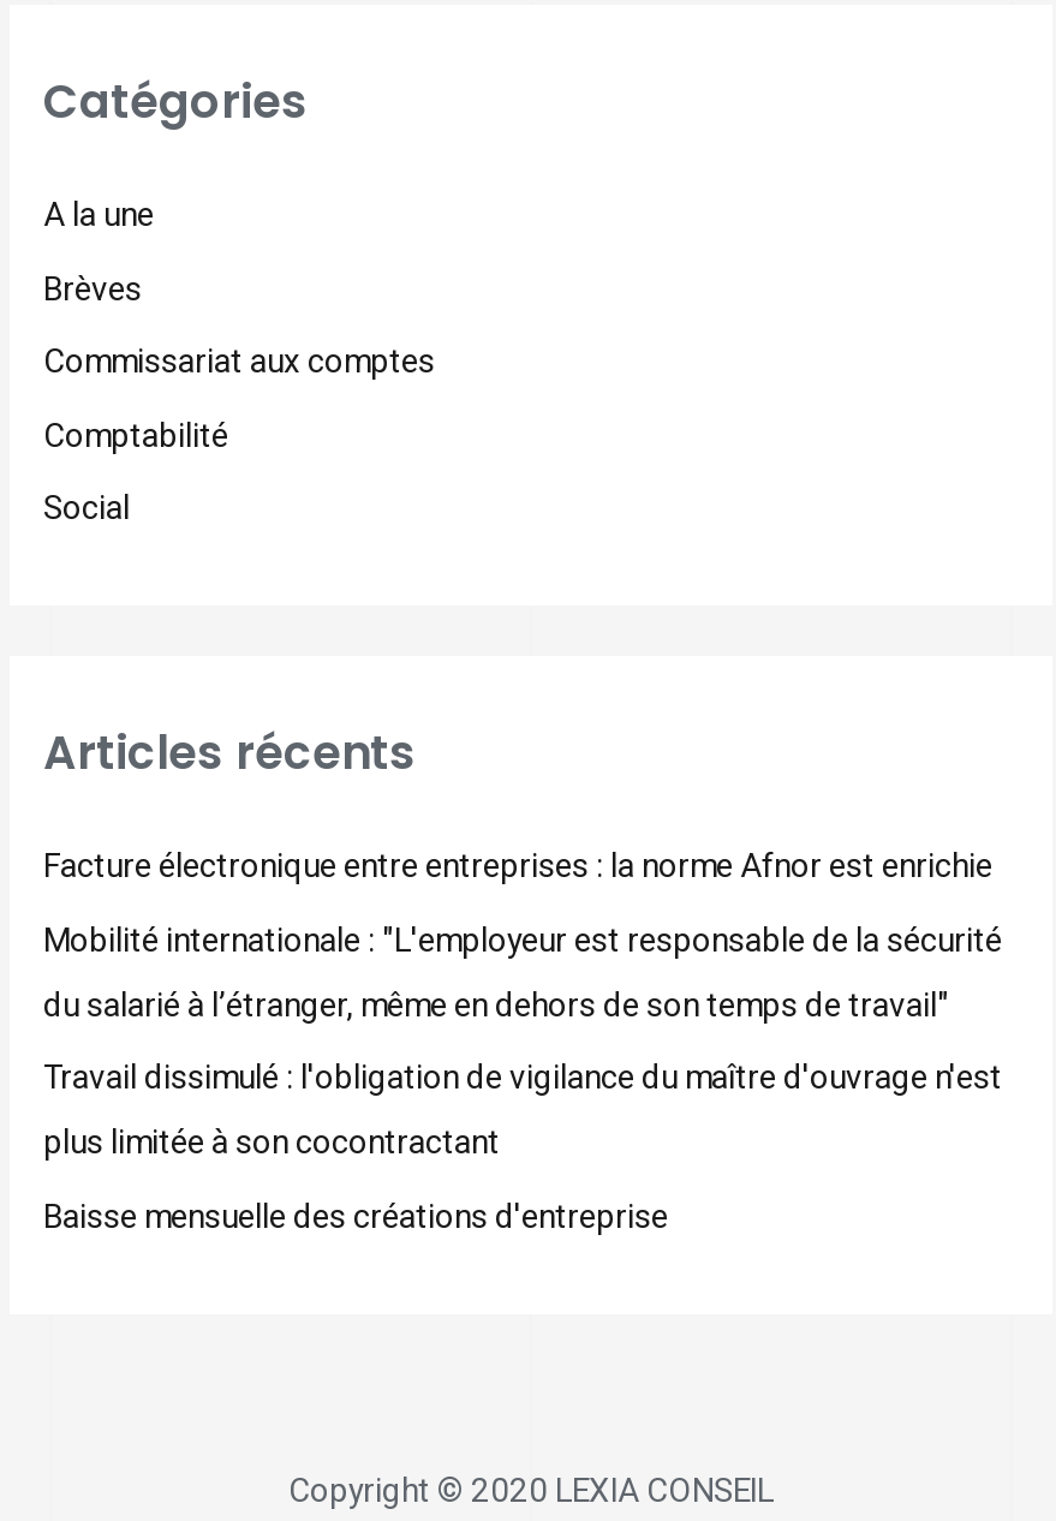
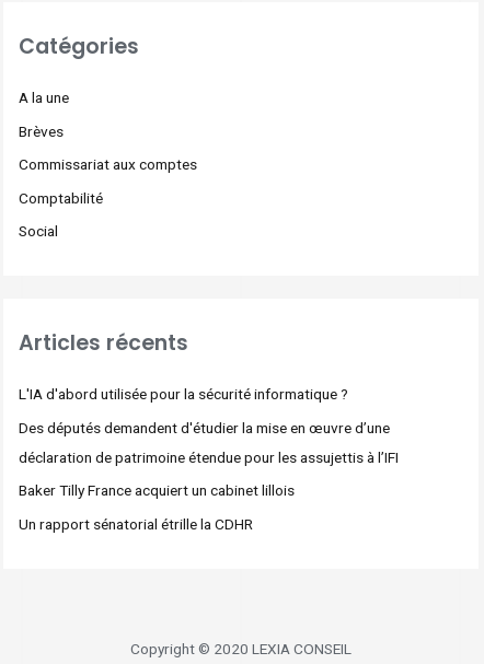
- Facture électronique entre entreprises : la norme Afnor est enrichie
- Mobilité internationale : "L'employeur est responsable de la sécurité
- du salarié à l’étranger, même en dehors de son temps de travail"
- Travail dissimulé : l'obligation de vigilance du maître d'ouvrage n'est
- plus limitée à son cocontractant
- Baisse mensuelle des créations d'entreprise
+ L'IA d'abord utilisée pour la sécurité informatique ?
+ Des députés demandent d'étudier la mise en œuvre d’une
+ déclaration de patrimoine étendue pour les assujettis à l’IFI
+ Baker Tilly France acquiert un cabinet lillois
+ Un rapport sénatorial étrille la CDHR
